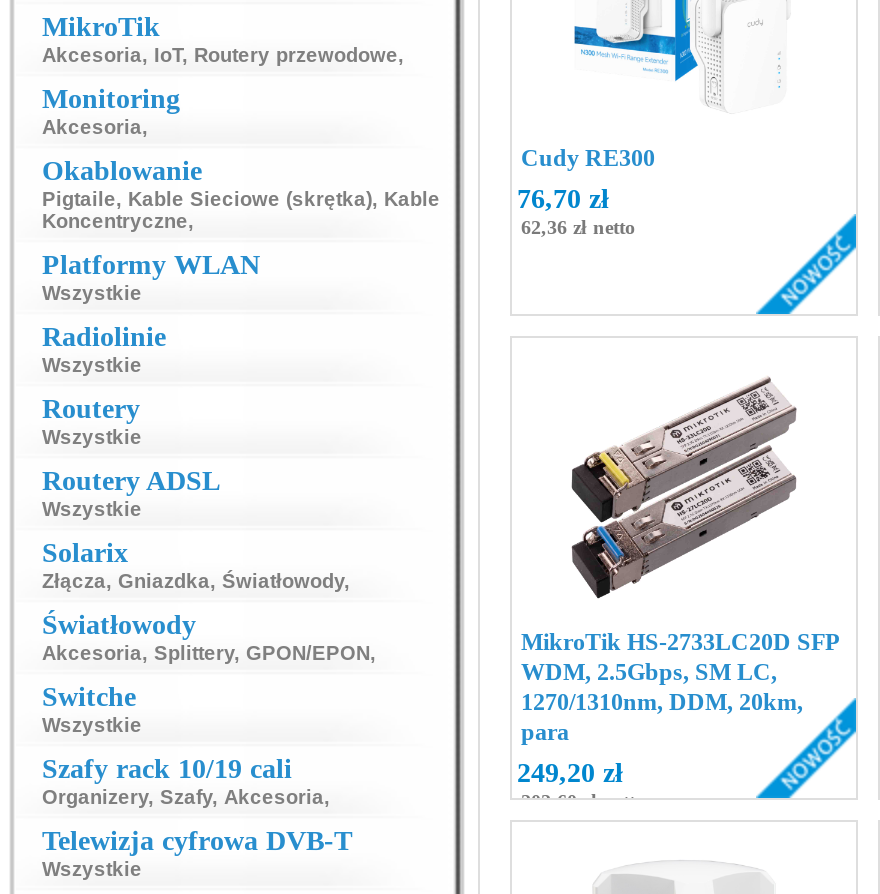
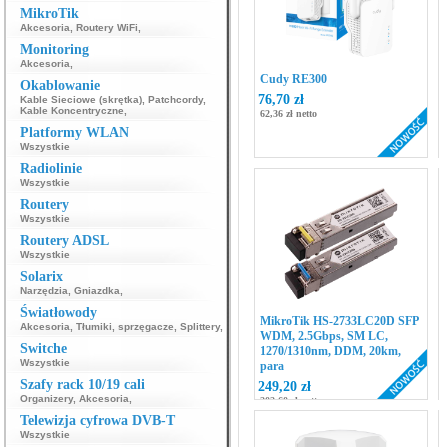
- Akcesoria, IoT, Routery przewodowe,
+ Akcesoria, Routery WiFi,

- Pigtaile, Kable Sieciowe (skrętka), Kable
- Koncentryczne,
+ Kable Sieciowe (skrętka), Patchcordy,
+ Kable Koncentryczne,

- Złącza, Gniazdka, Światłowody,
+ Narzędzia, Gniazdka,

- Akcesoria, Splittery, GPON/EPON,
+ Akcesoria, Tłumiki, sprzęgacze, Splittery,

- Organizery, Szafy, Akcesoria,
+ Organizery, Akcesoria,
